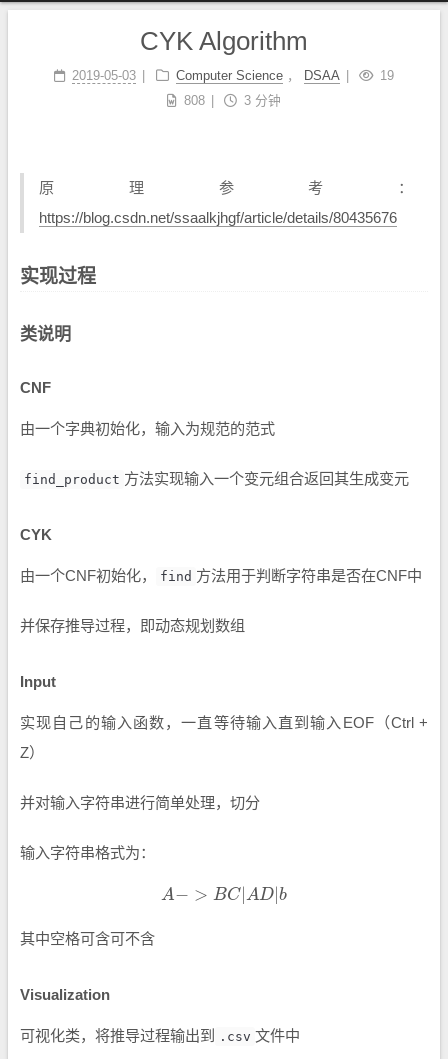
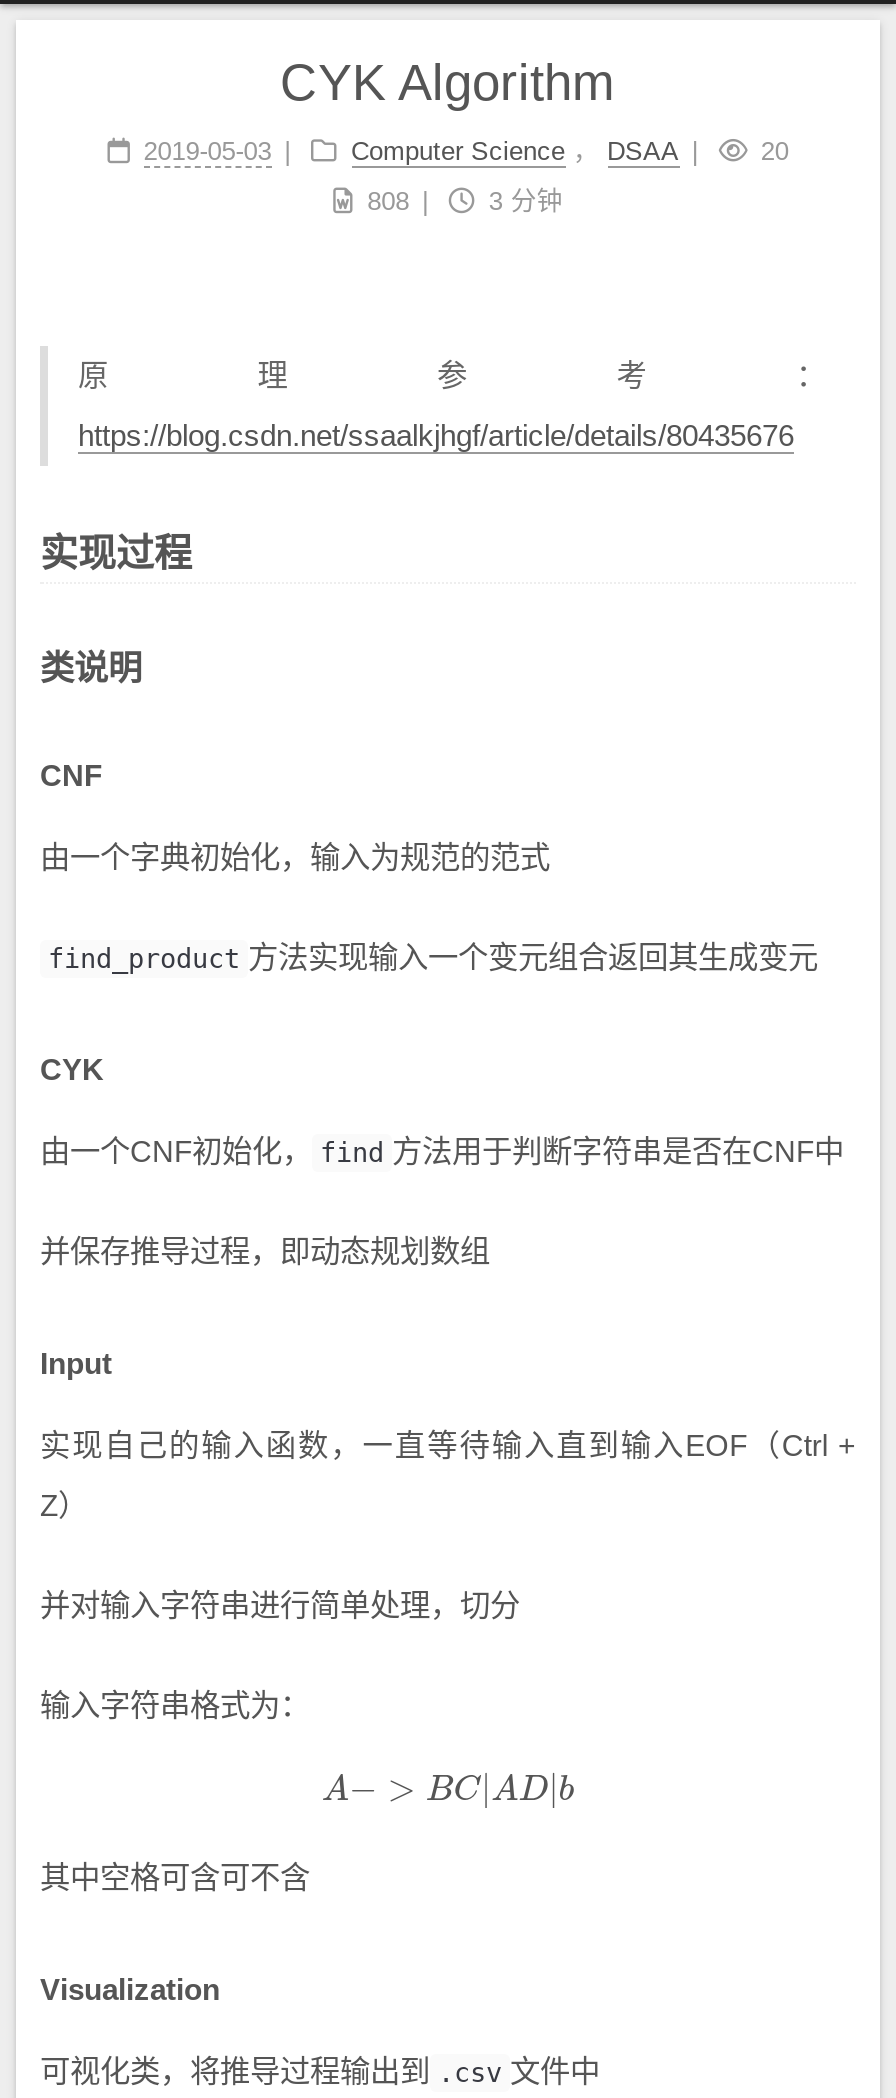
- 19
+ 20
